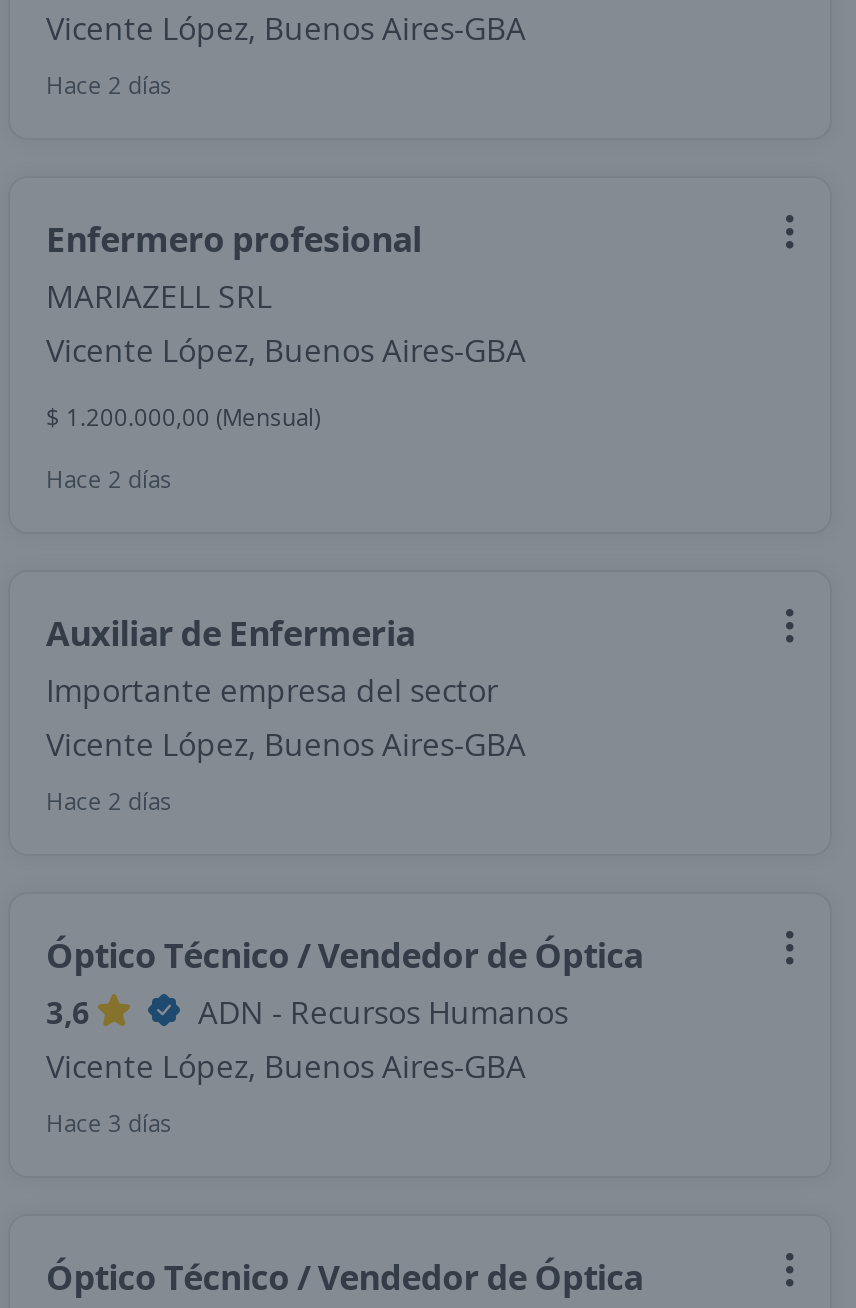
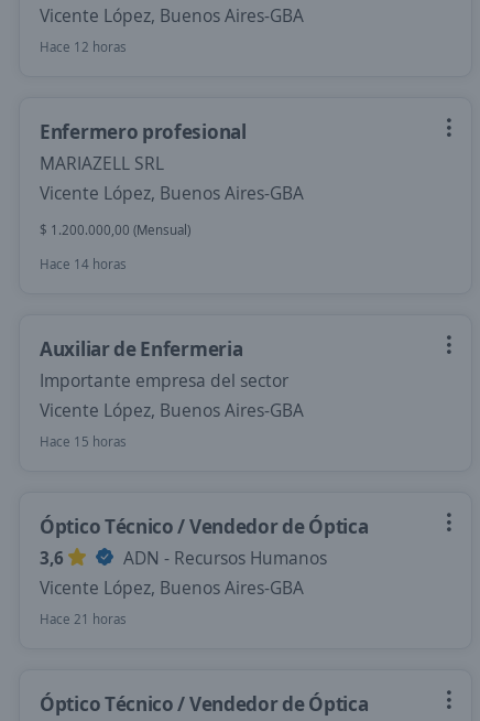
- Hace 2 días
+ Hace 12 horas

- Hace 2 días
+ Hace 14 horas

- Hace 2 días
+ Hace 15 horas

- Hace 3 días
+ Hace 21 horas
